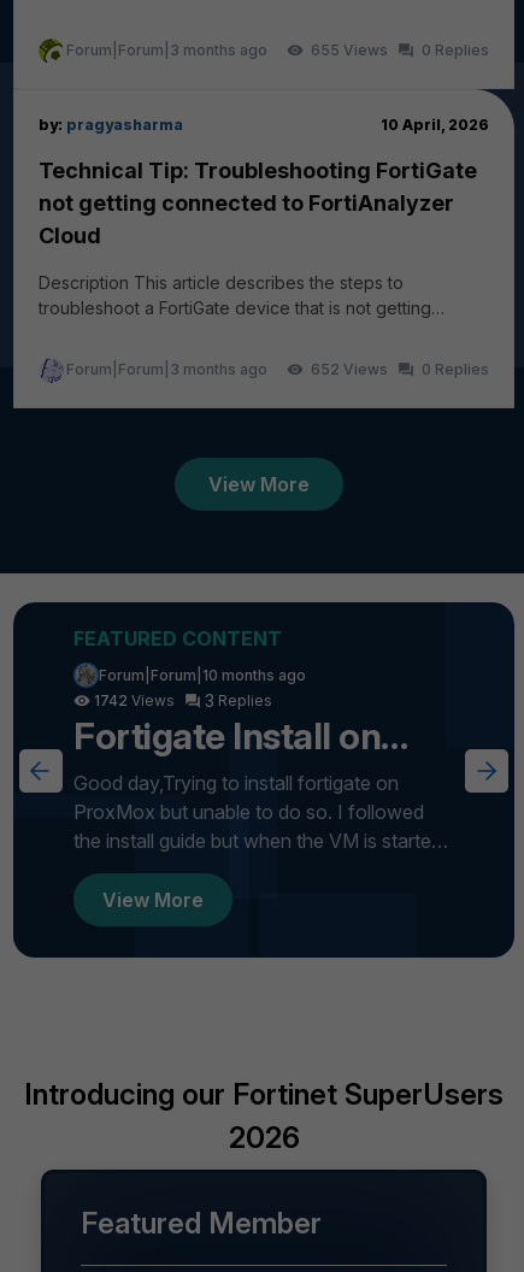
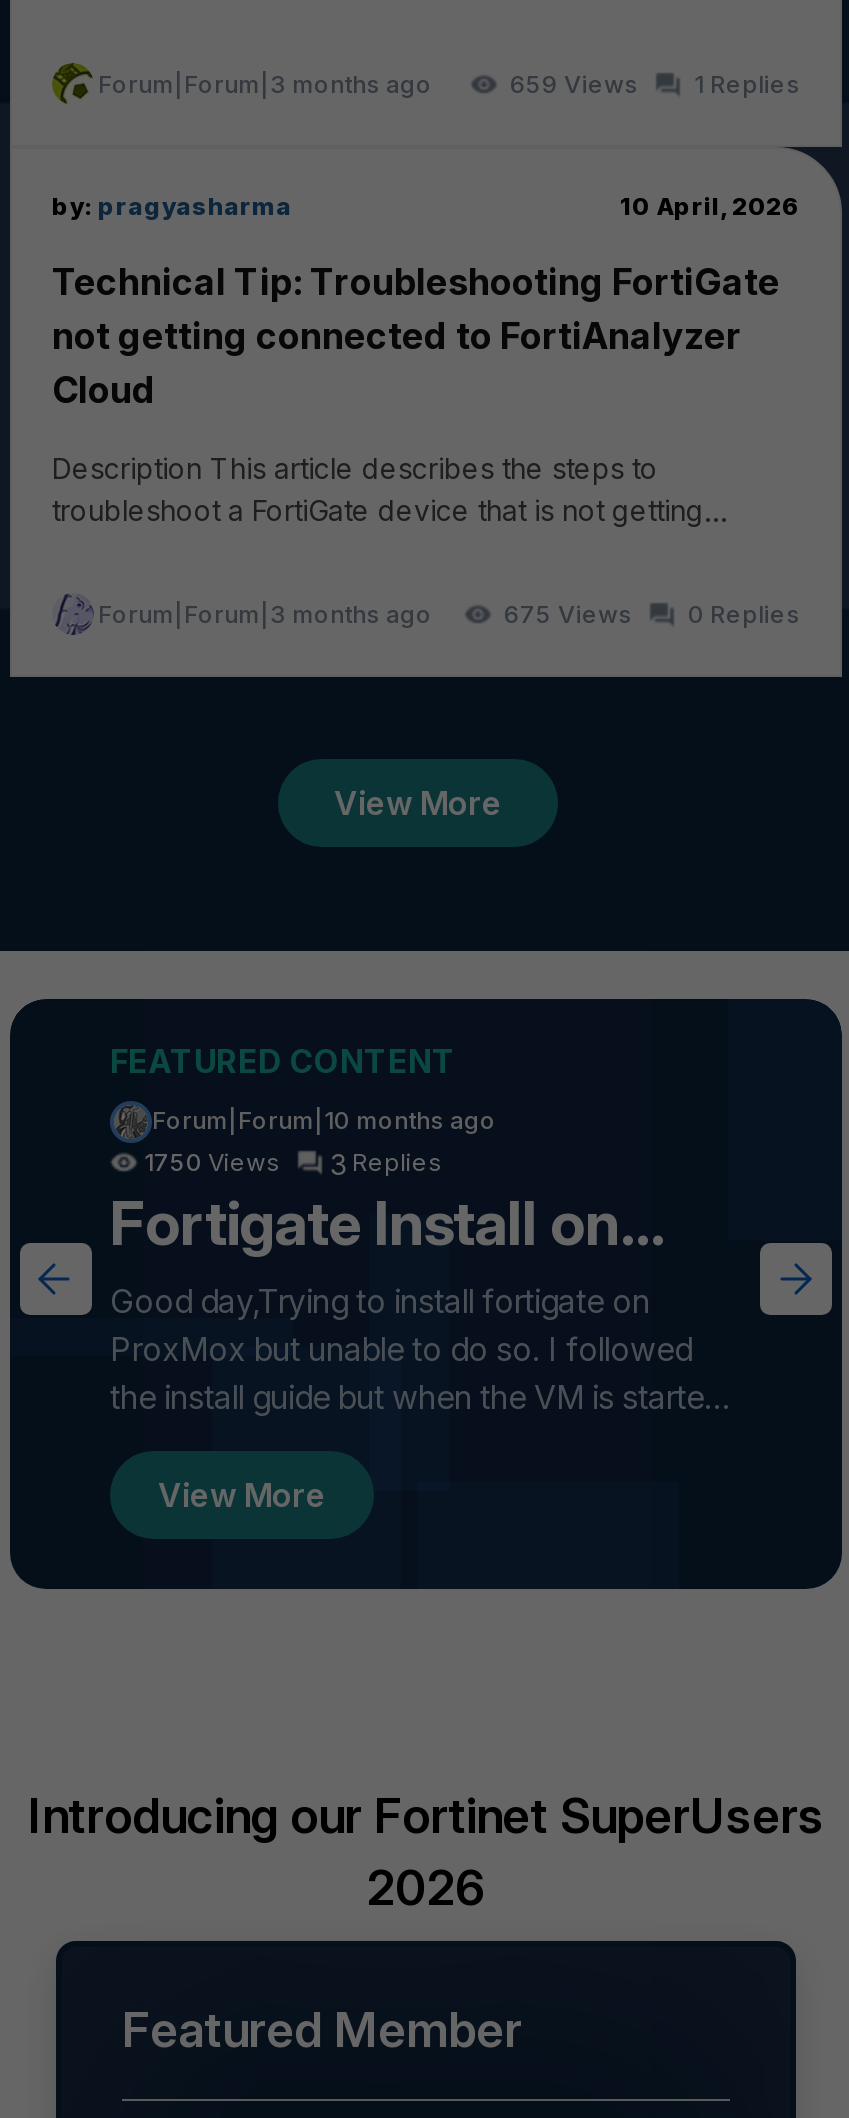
- 655
+ 659

- 0
+ 1

- 652
+ 675

- 1742
+ 1750
